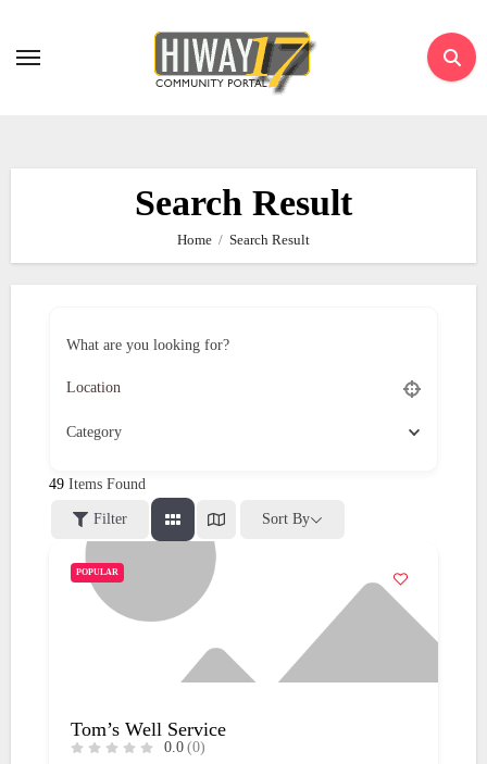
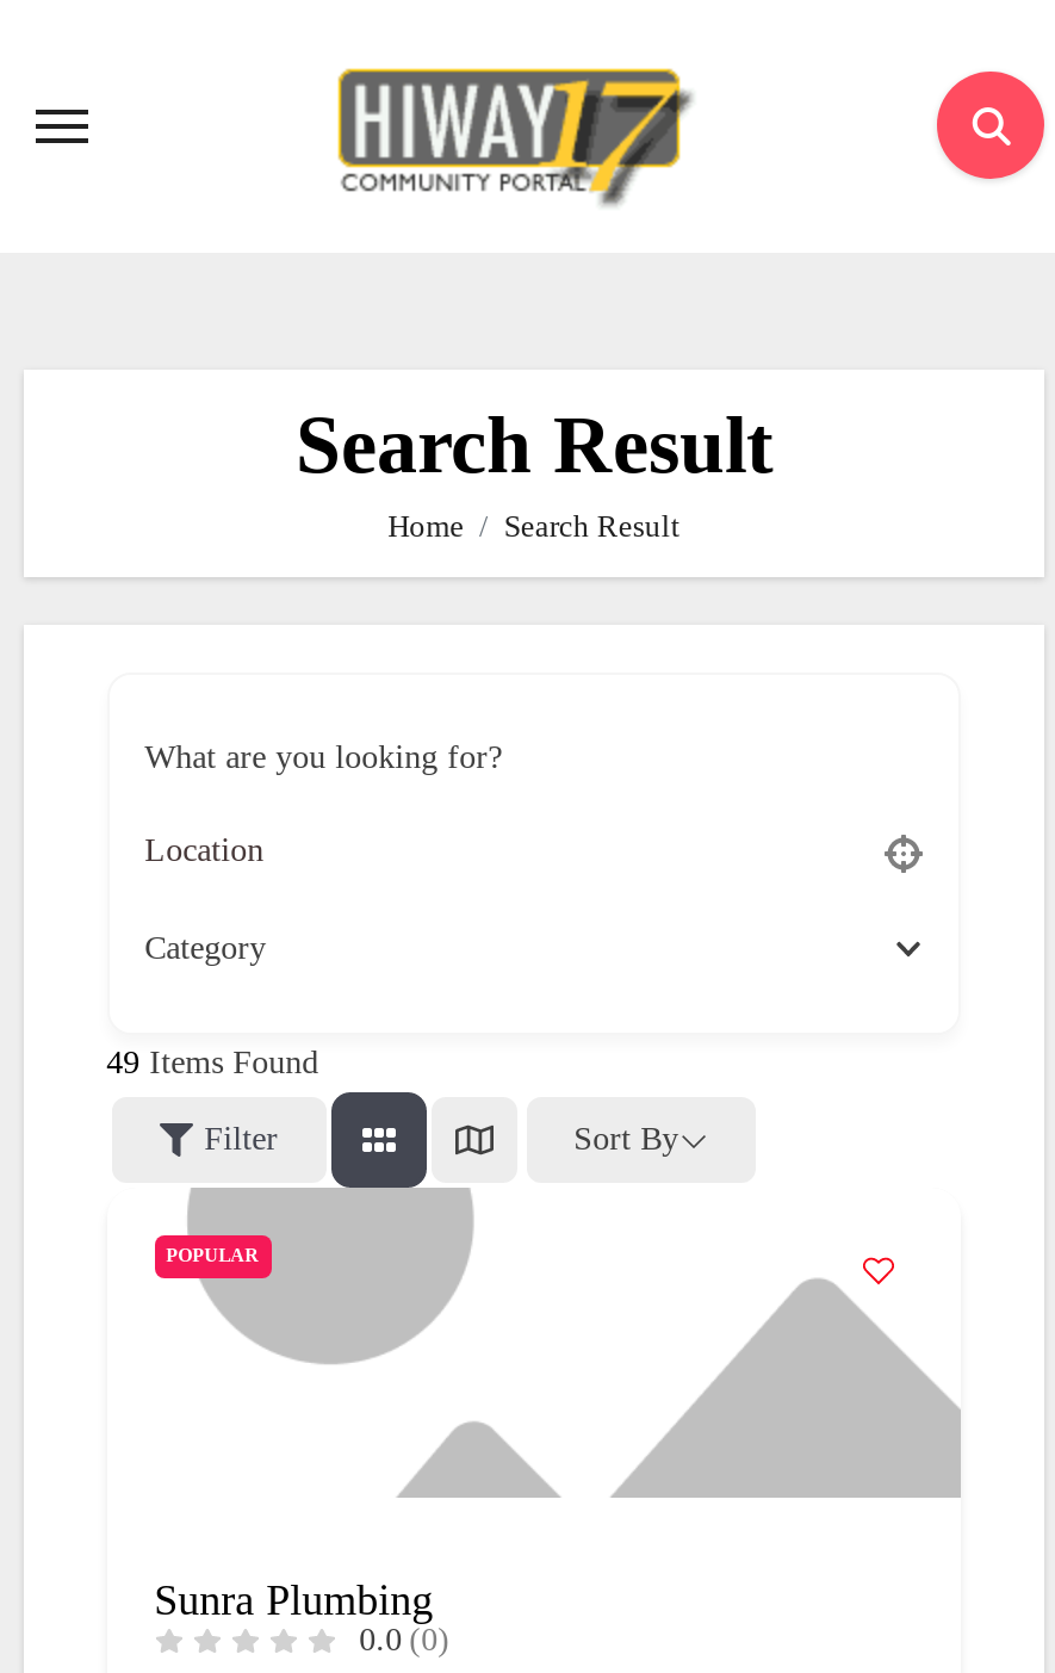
- Tom’s Well Service
+ Sunra Plumbing
